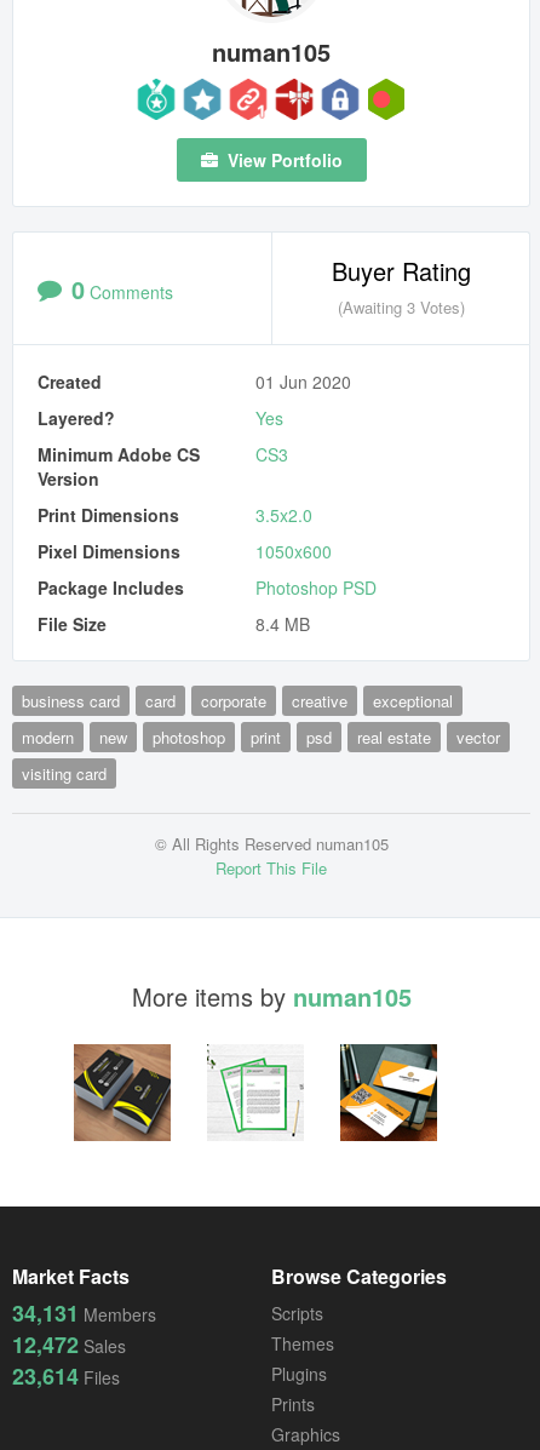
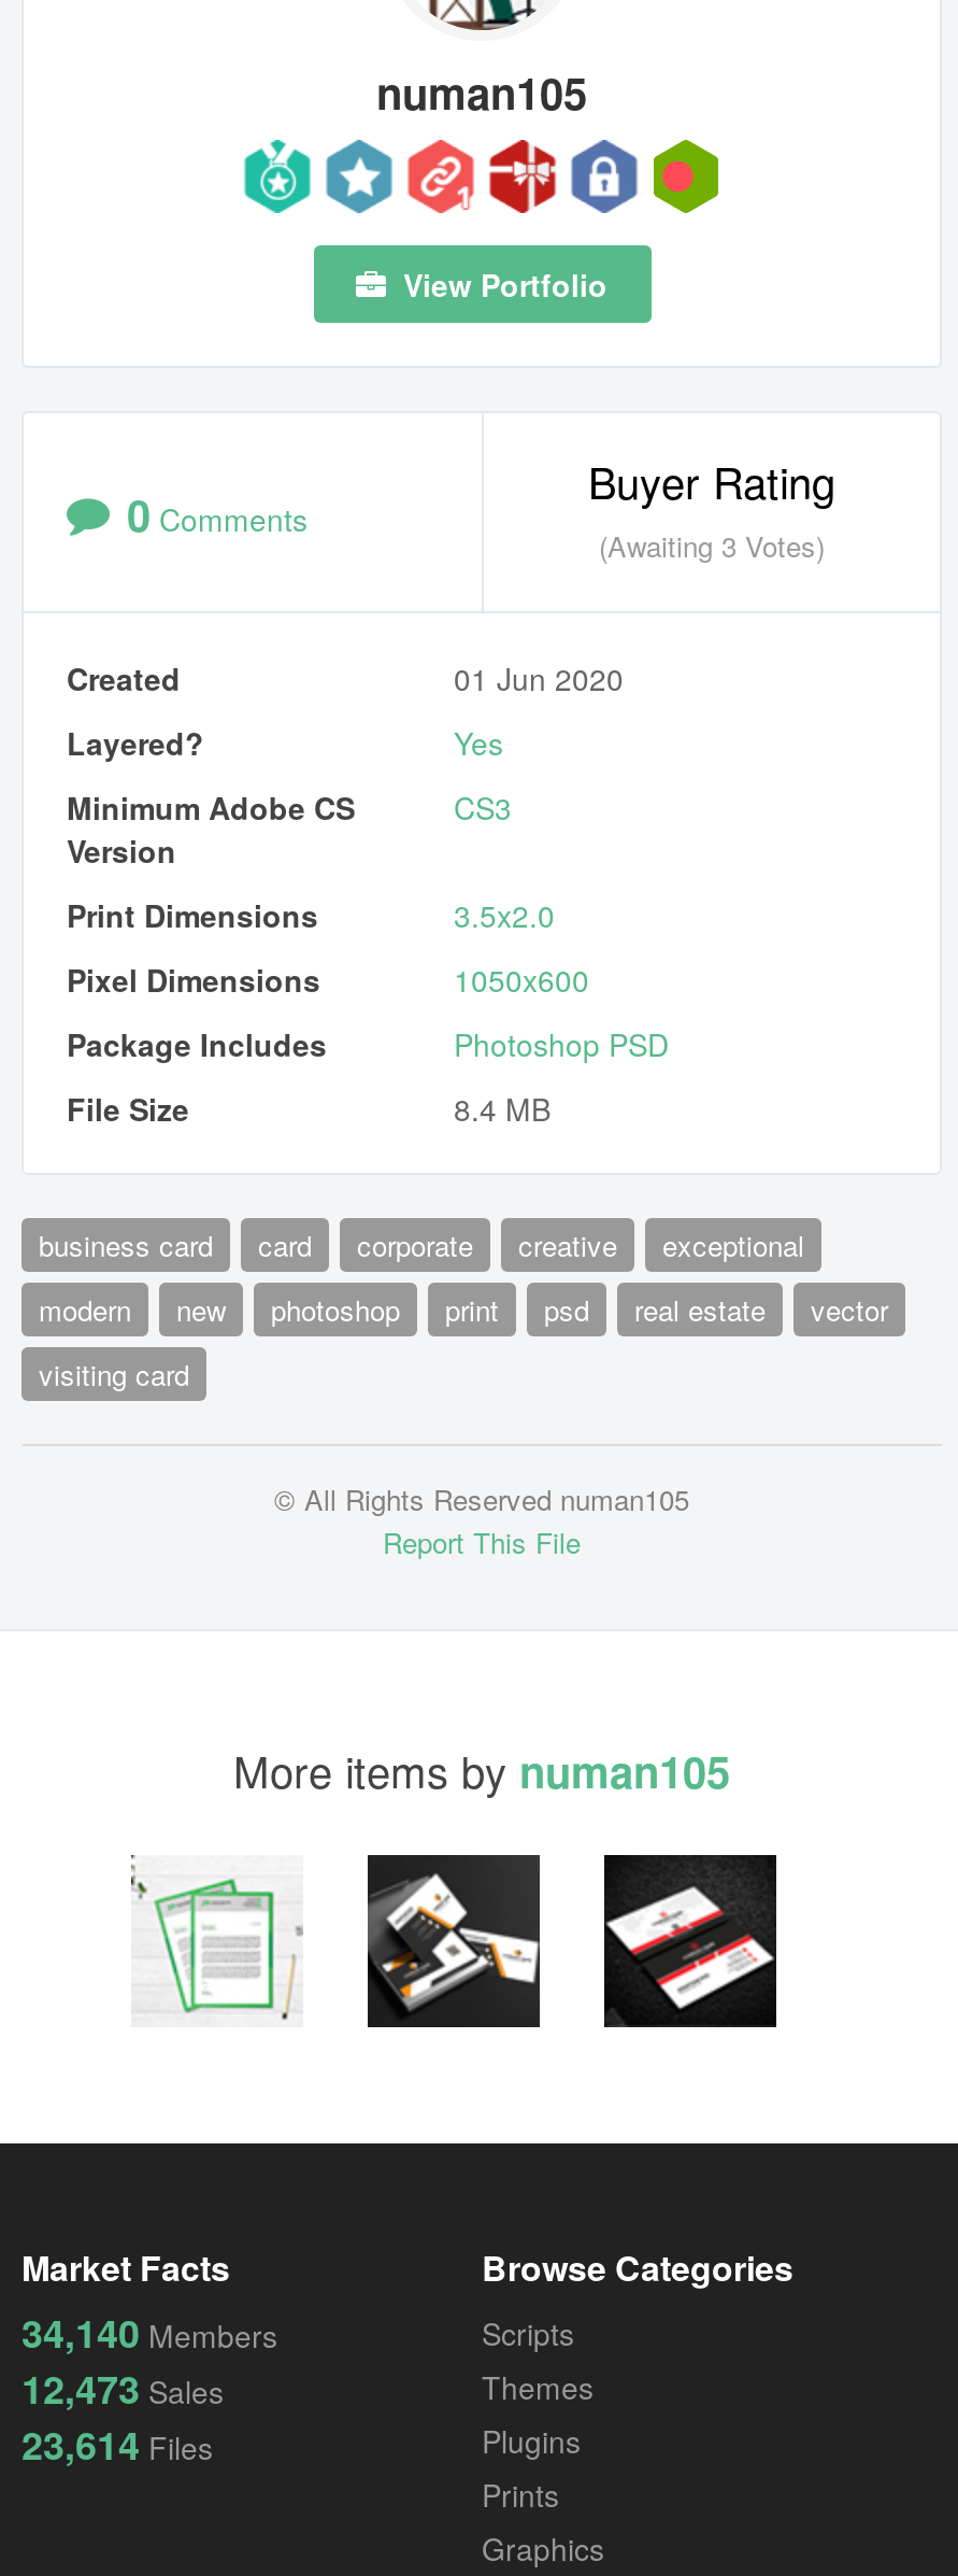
- [image]
+ [image]

- [image]
+ [image]

- [image]
+ [image]

- 34,131 Members
+ 34,140 Members

- 12,472 Sales
+ 12,473 Sales
